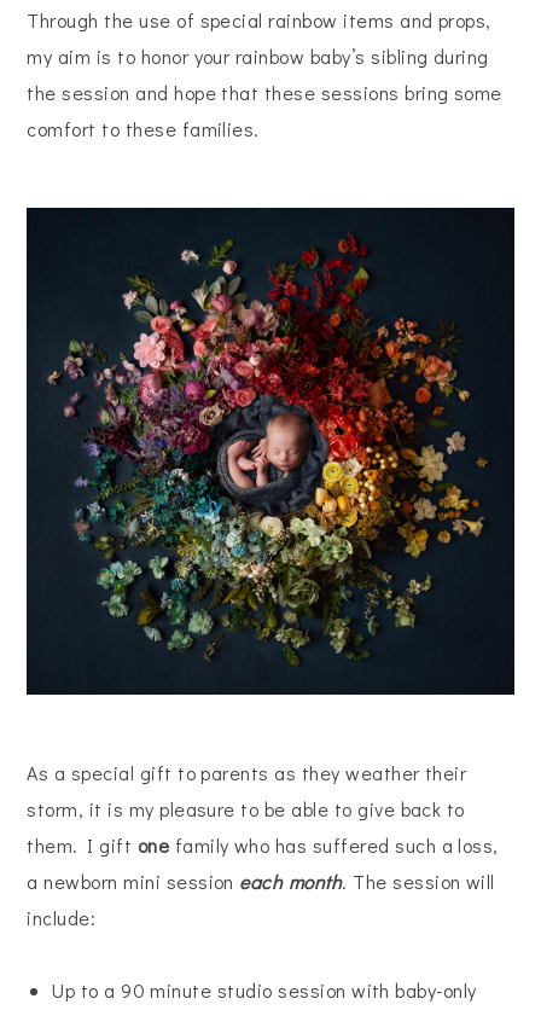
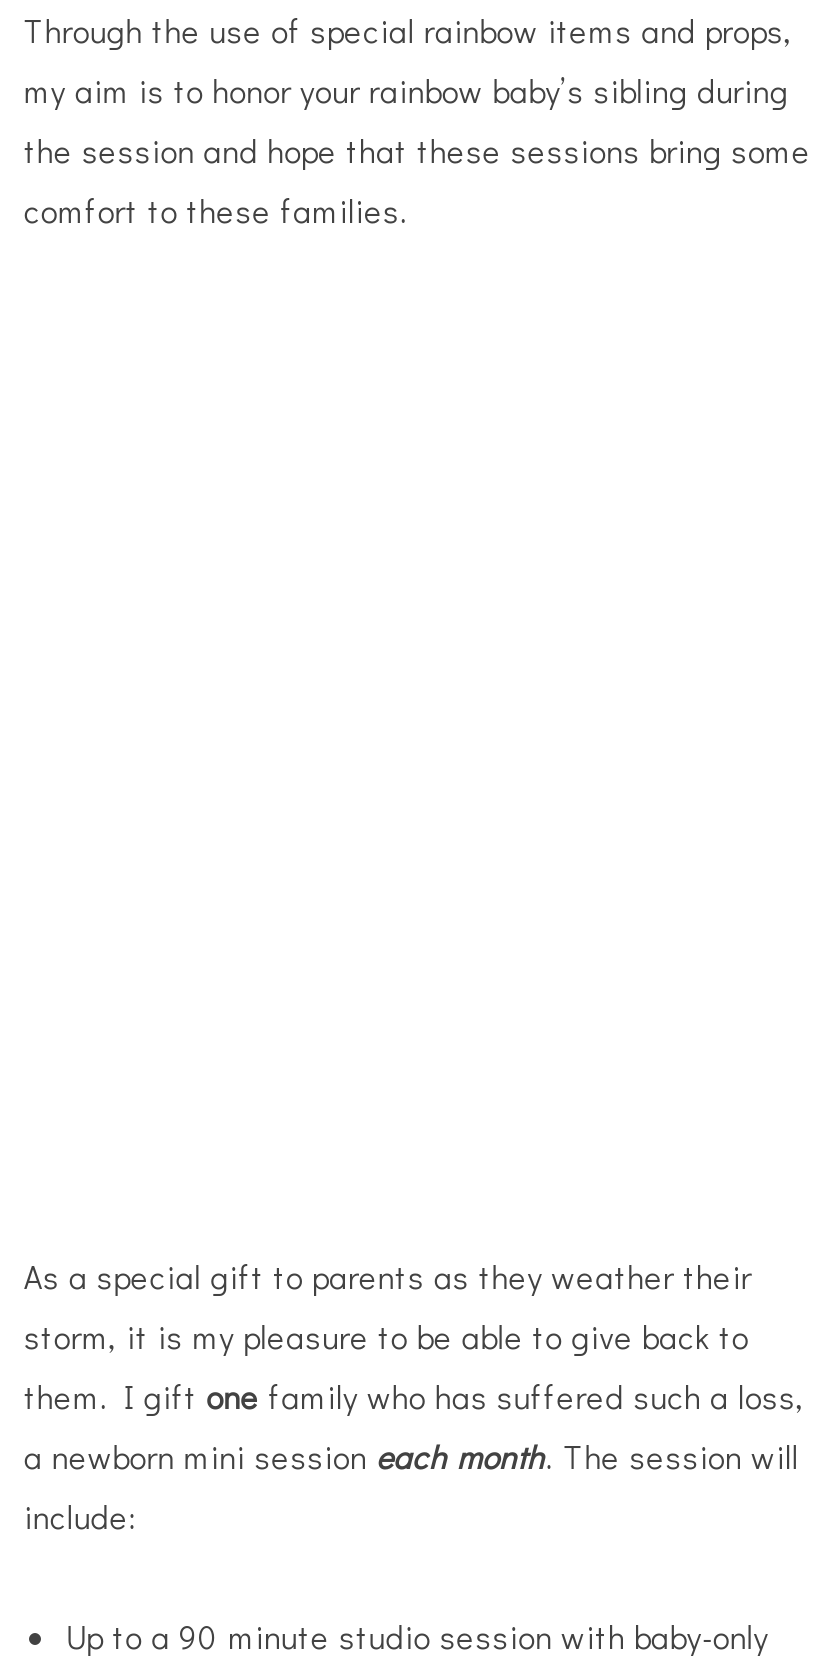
- [image]
